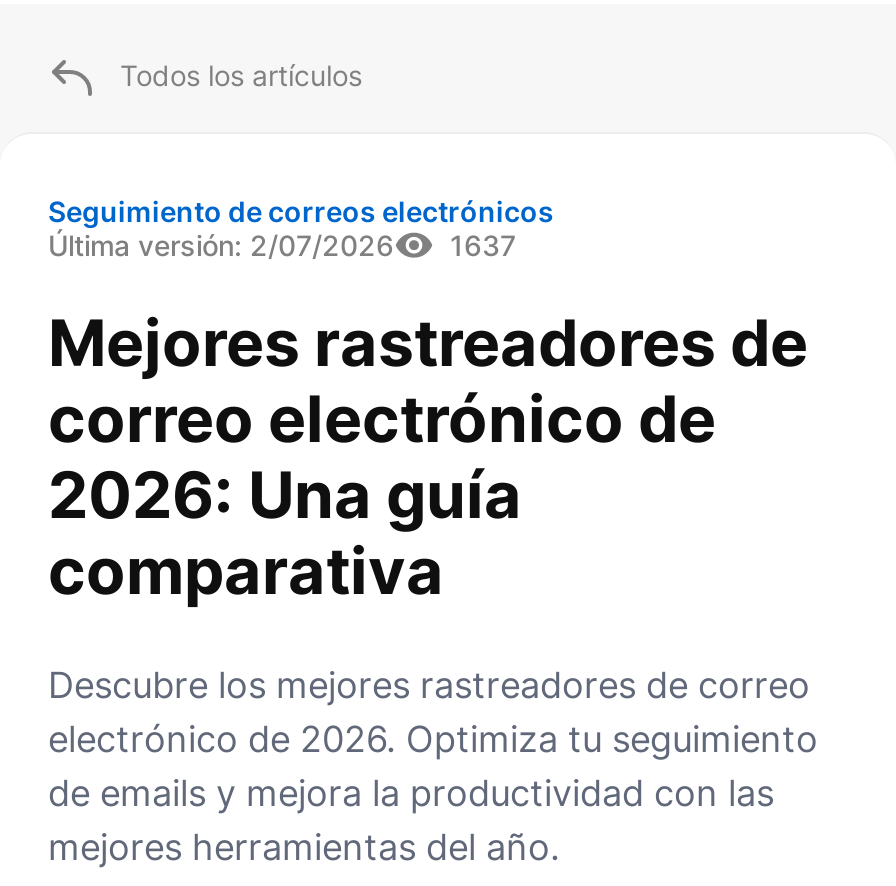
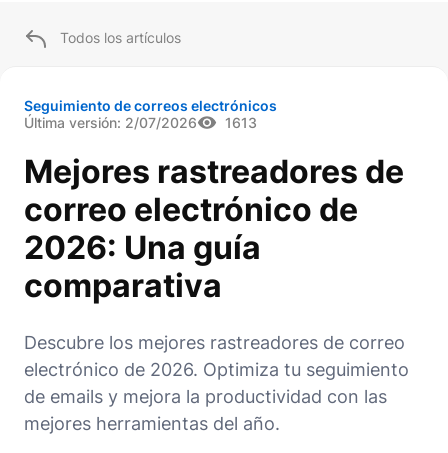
- Última versión: 2/07/2026 1637
+ Última versión: 2/07/2026 1613
